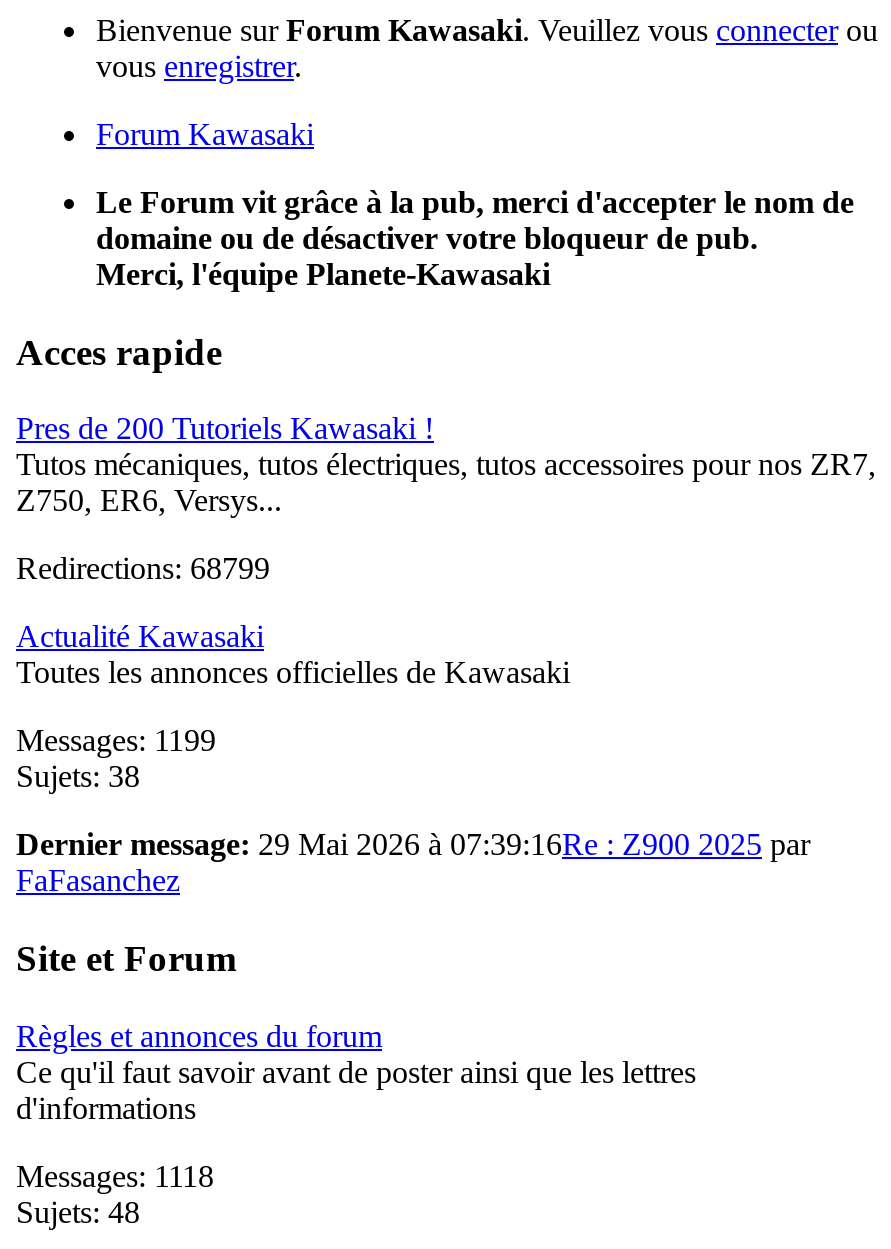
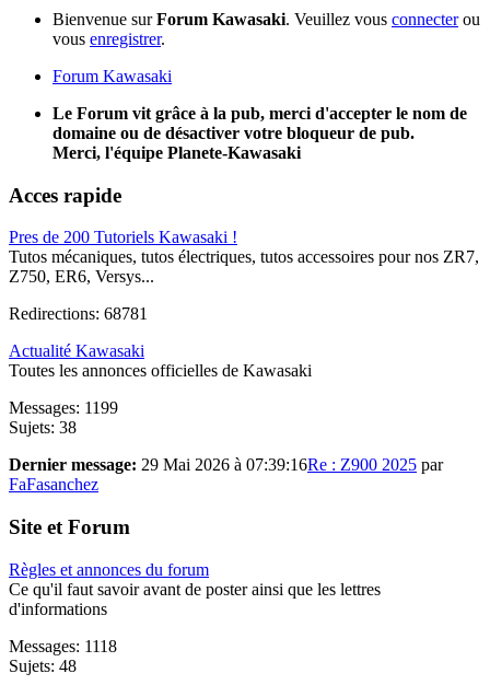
- Redirections: 68799
+ Redirections: 68781
